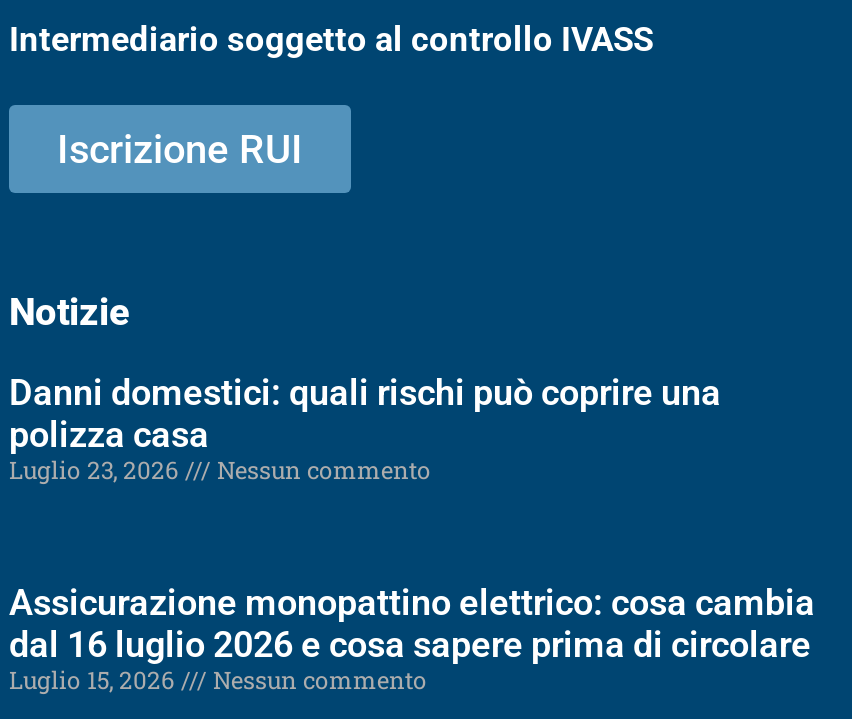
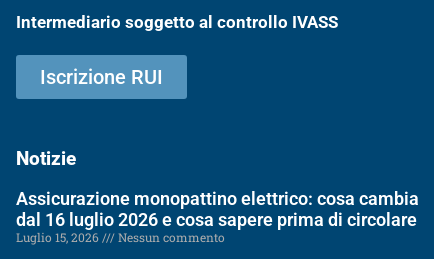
- Danni domestici: quali rischi può coprire una
- polizza casa
- Luglio 23, 2026
- Nessun commento
